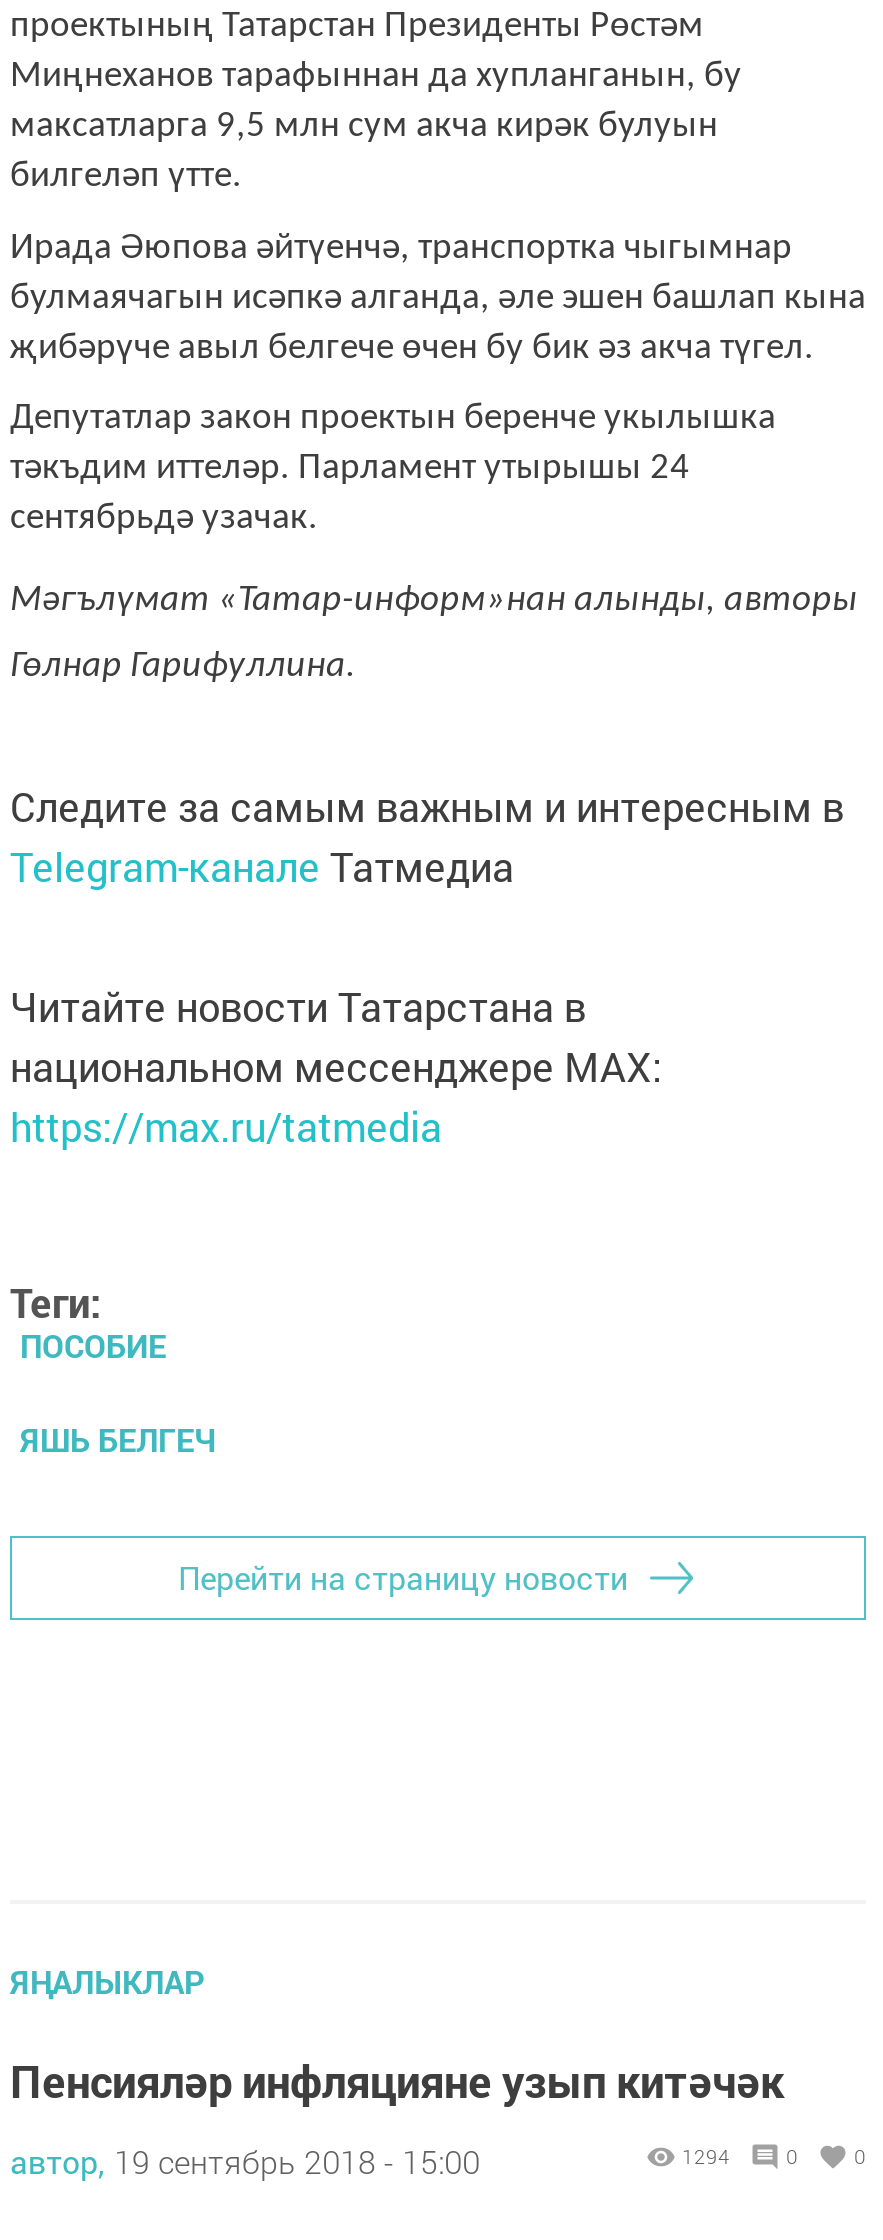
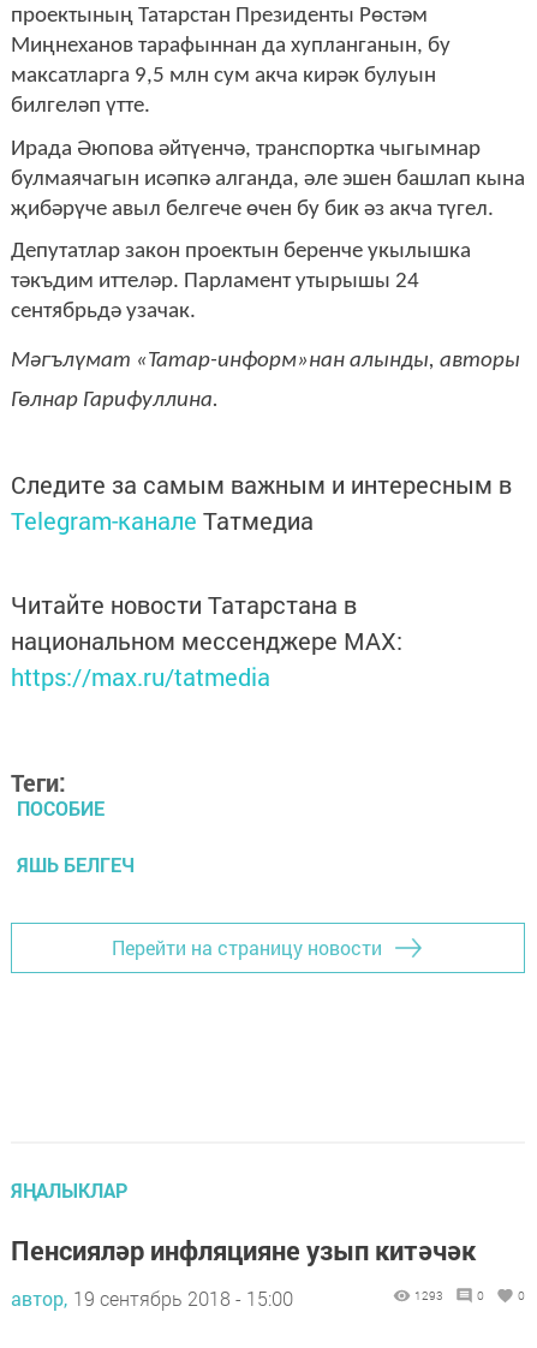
- 1294
+ 1293
